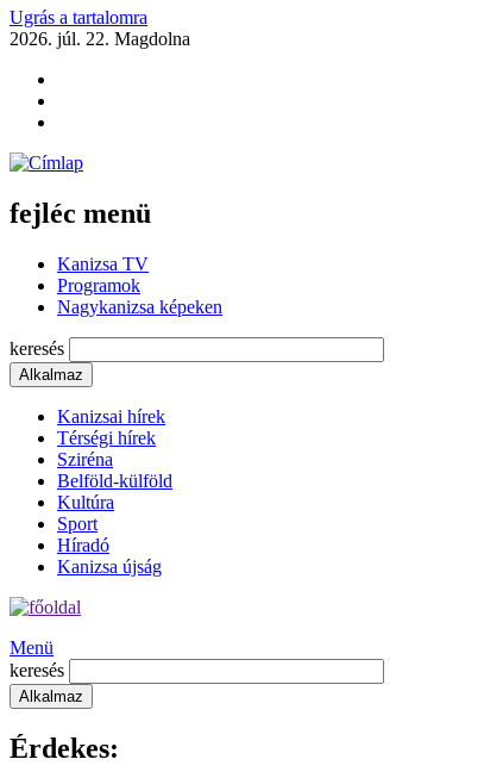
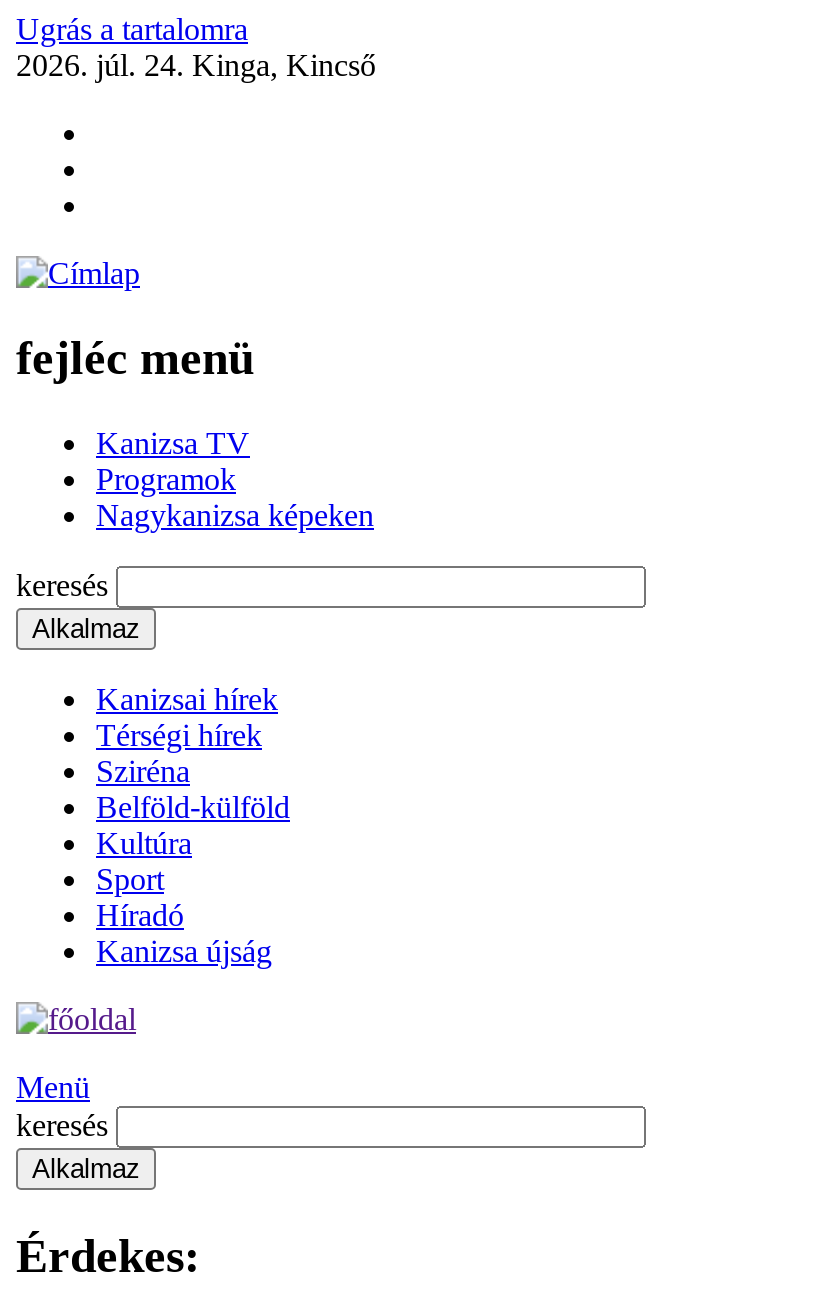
- 2026. júl. 22. Magdolna
+ 2026. júl. 24. Kinga, Kincső
